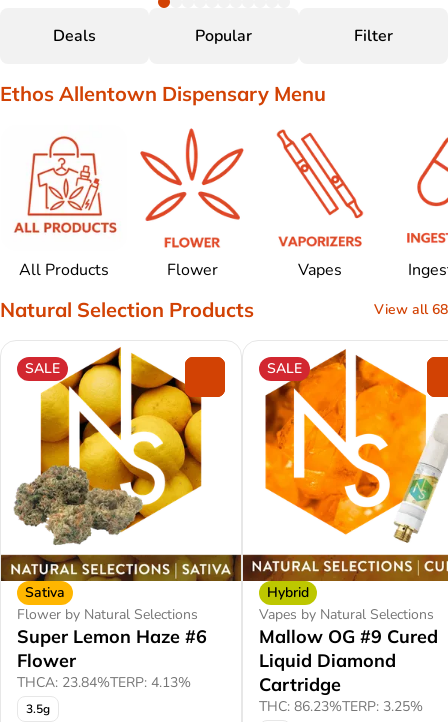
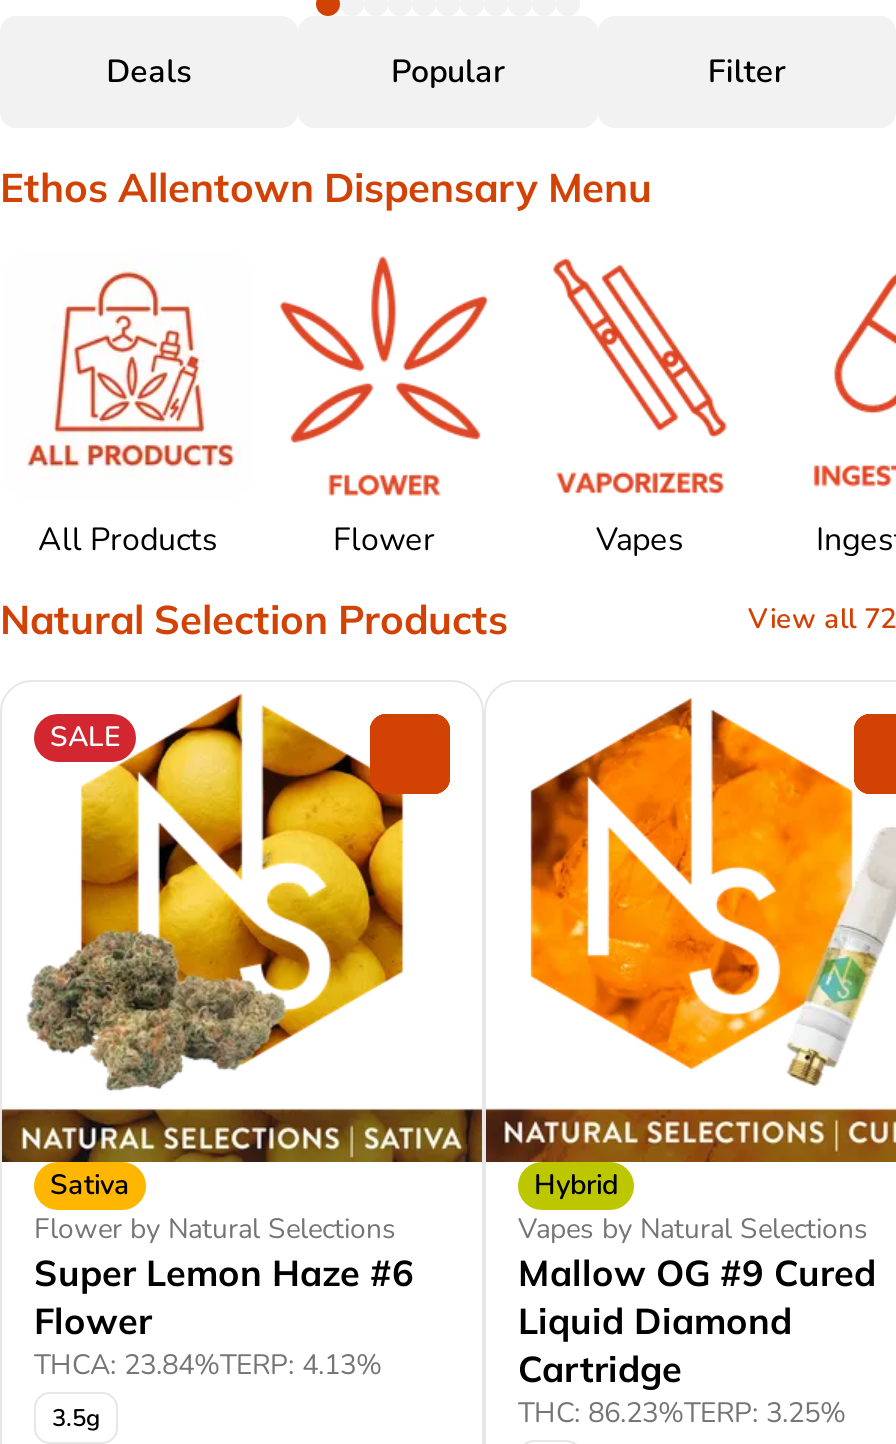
- View all 68
+ View all 72

- SALE
